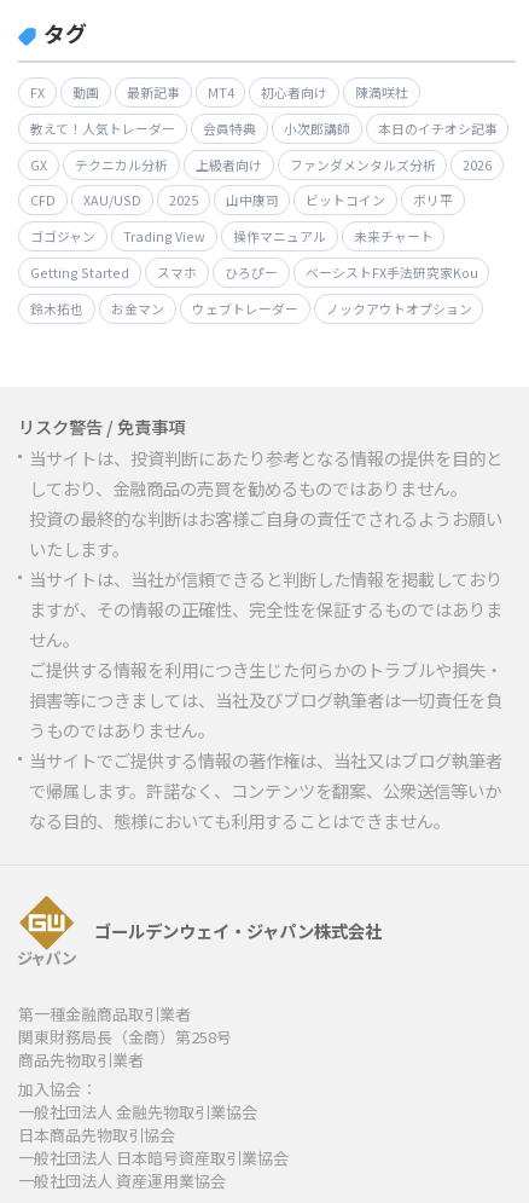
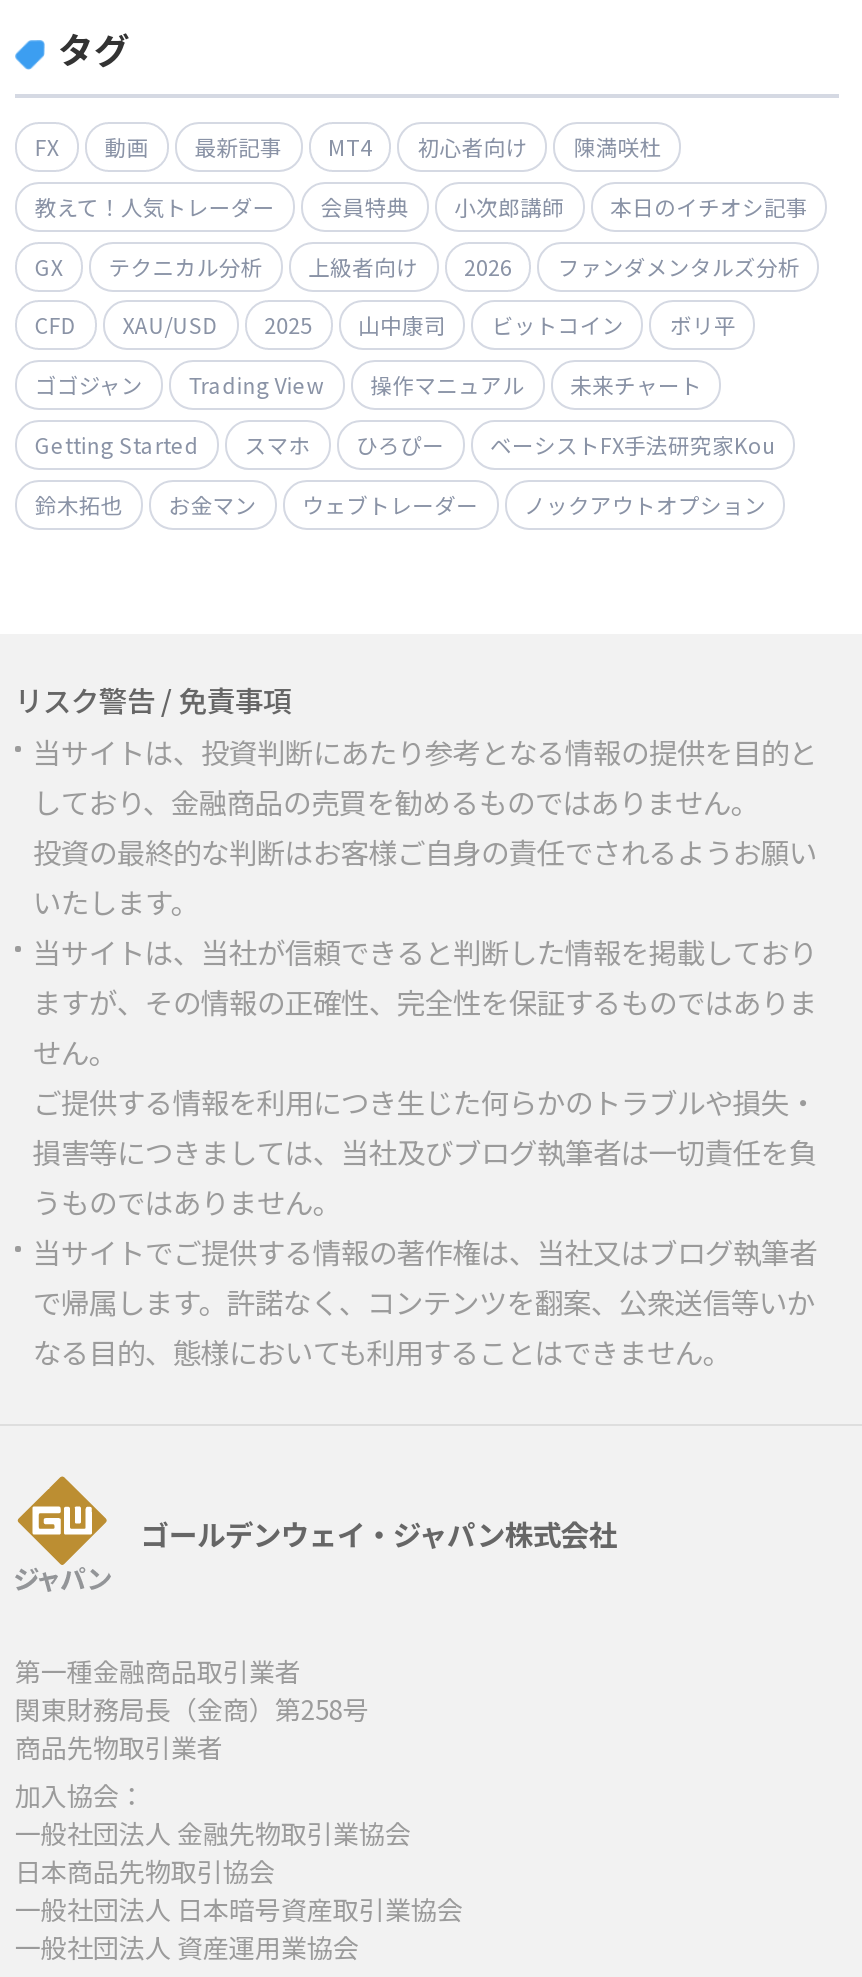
- 2026

+ 2026
